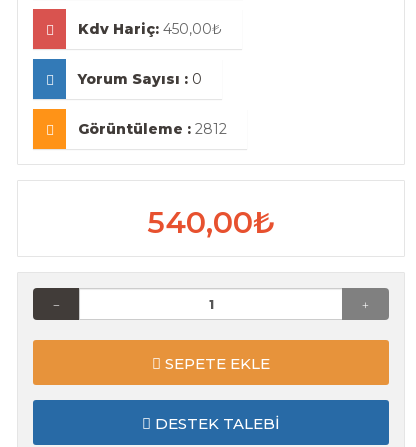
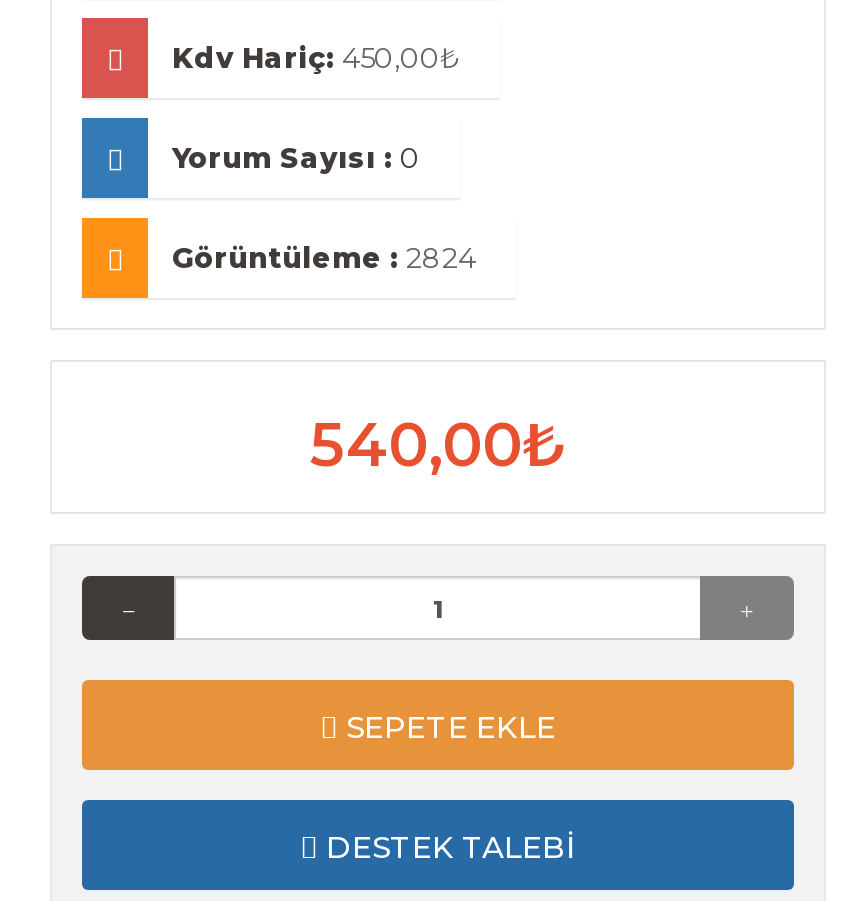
- Görüntüleme : 2812
+ Görüntüleme : 2824
